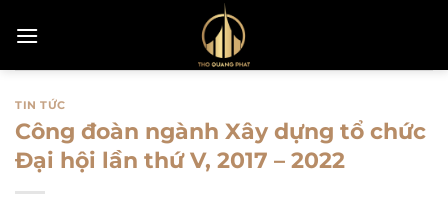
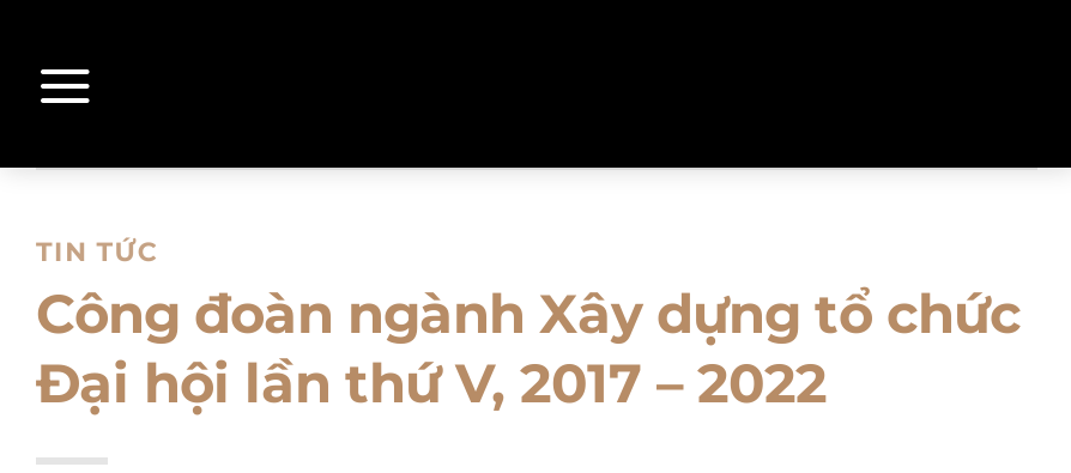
- [image]
